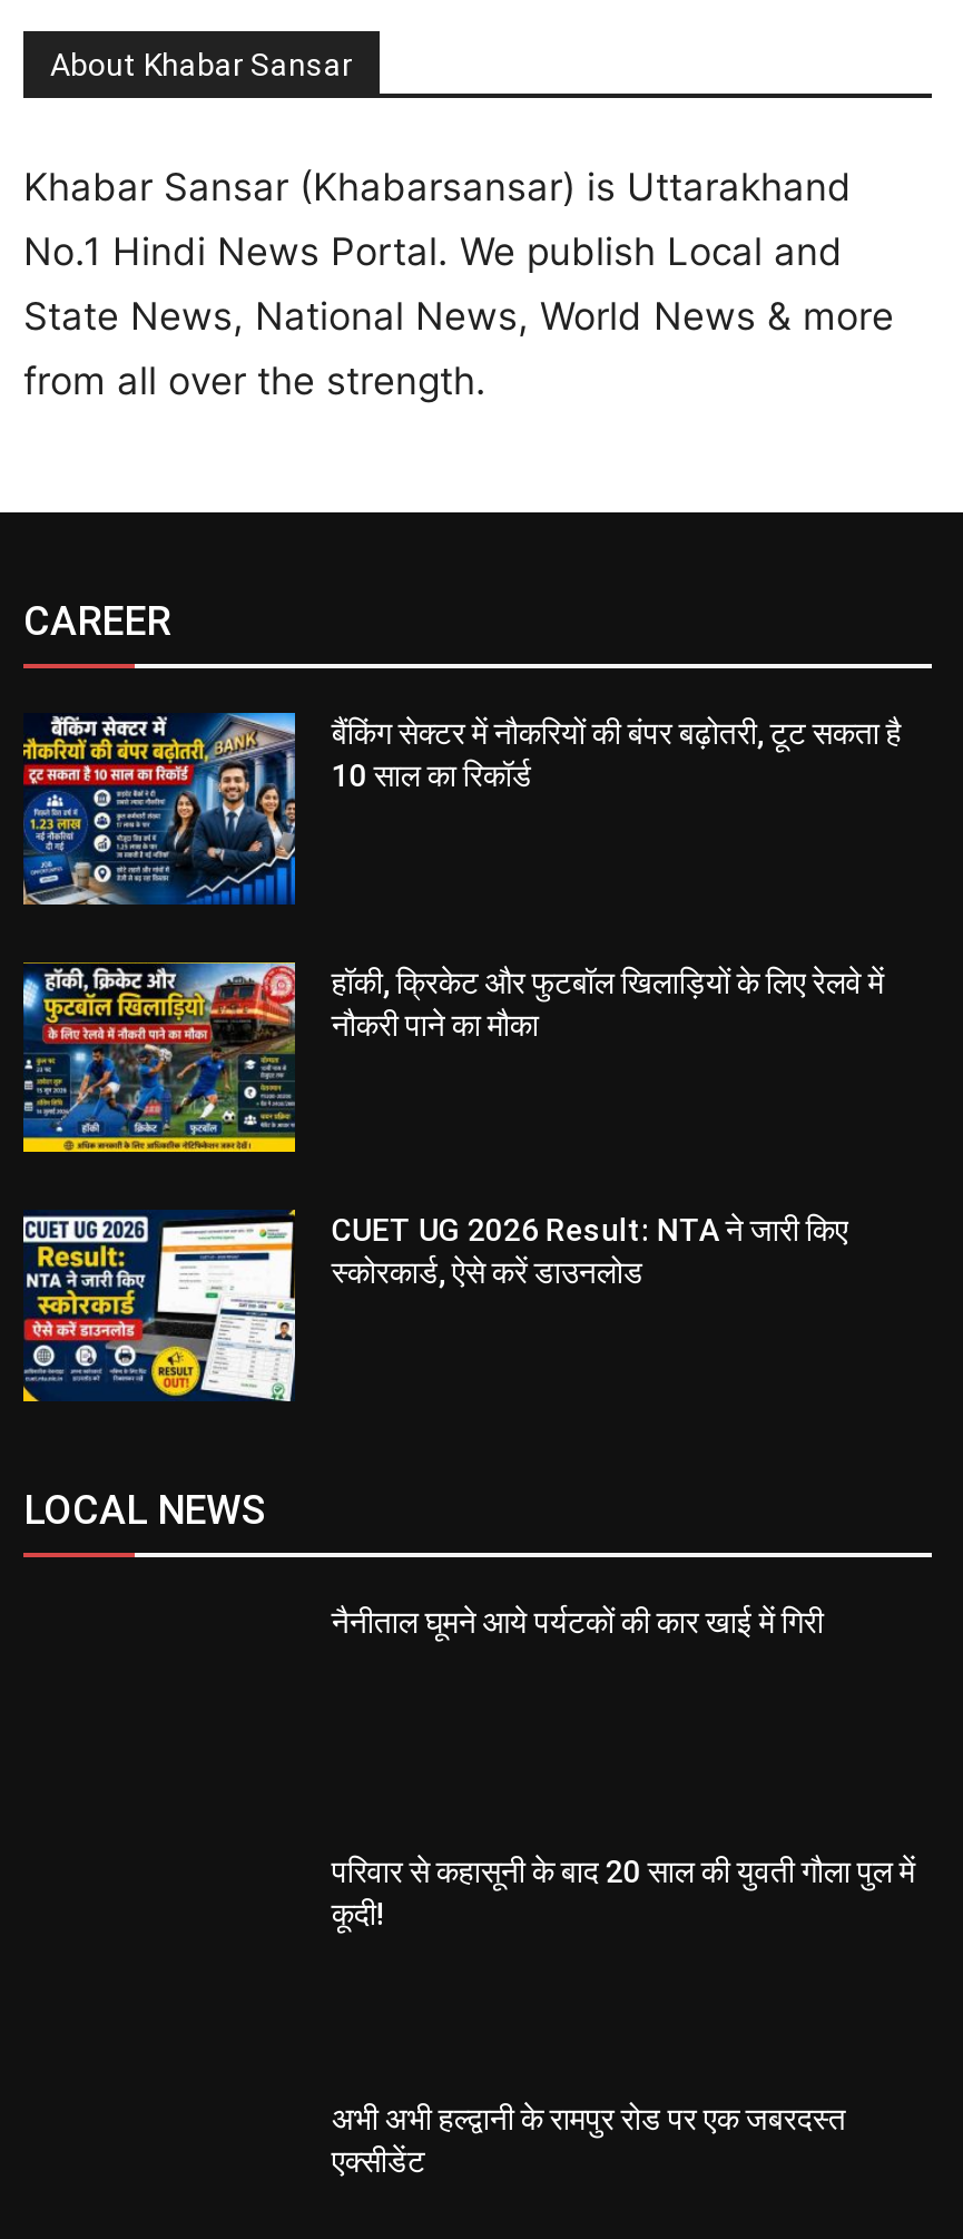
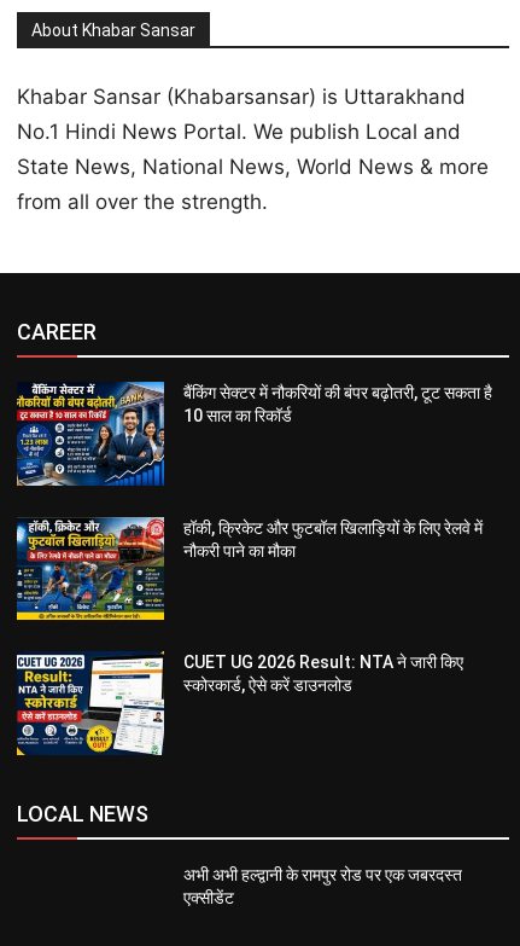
- नैनीताल घूमने आये पर्यटकों की कार खाई में गिरी

- परिवार से कहासूनी के बाद 20 साल की युवती गौला पुल में
- कूदी!
